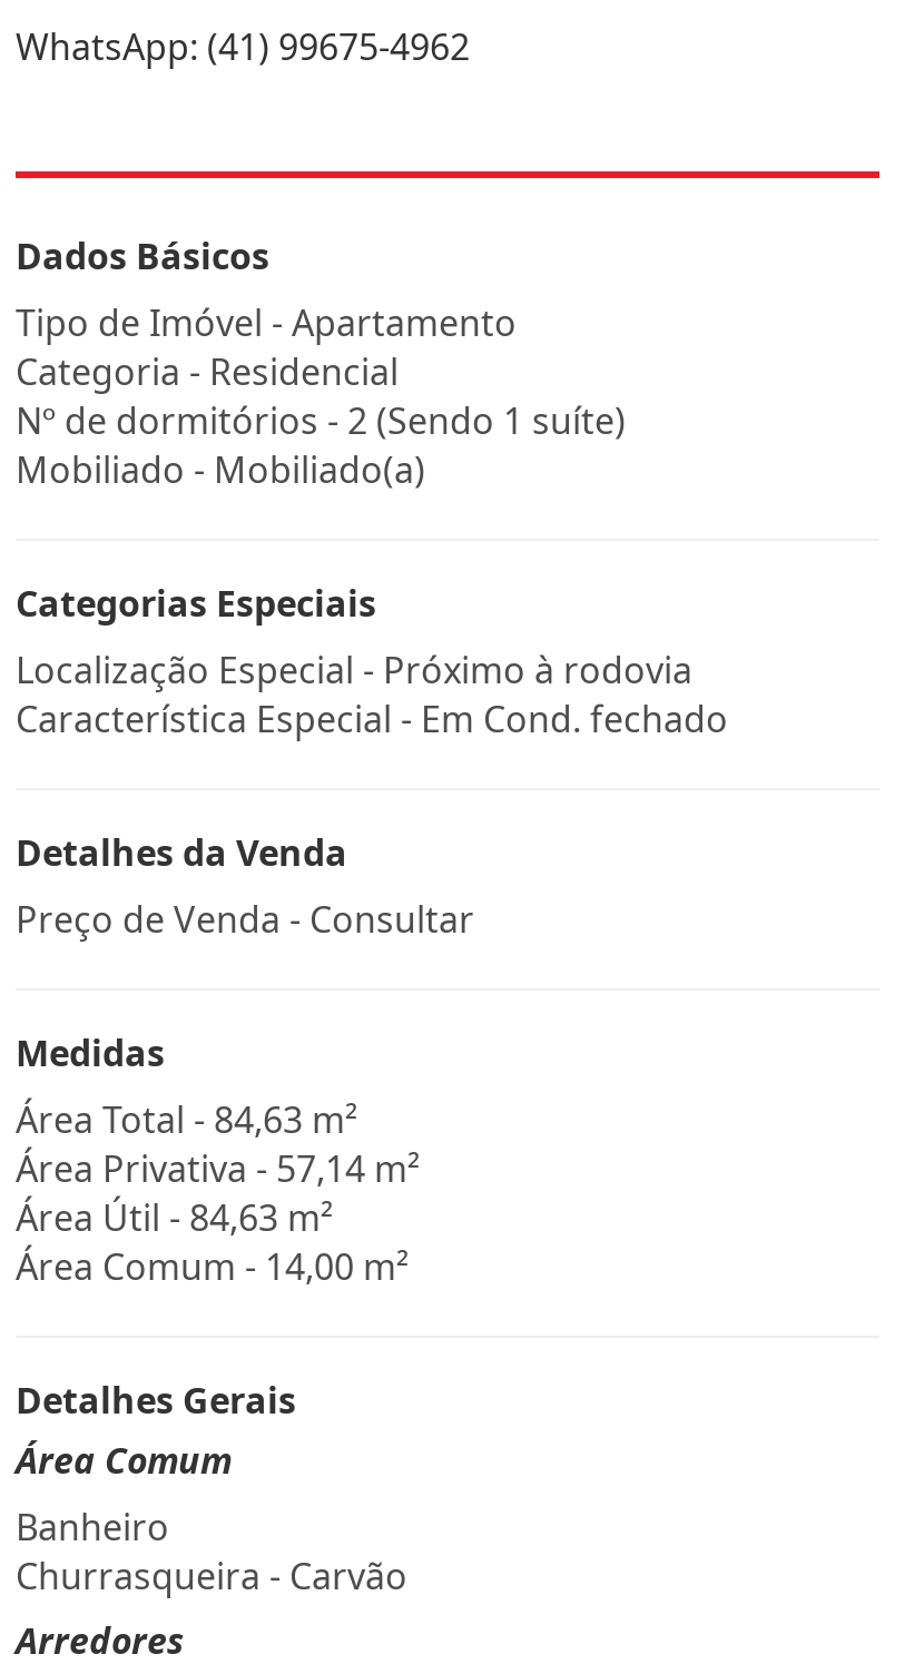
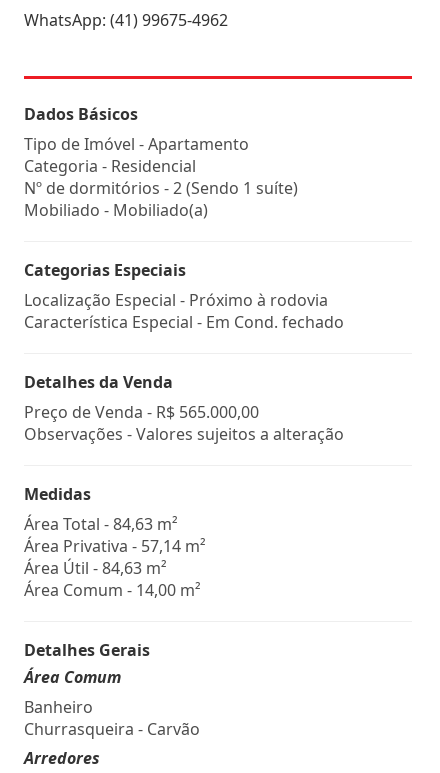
- Preço de Venda - Consultar
+ Preço de Venda - R$ 565.000,00
+ Observações - Valores sujeitos a alteração
